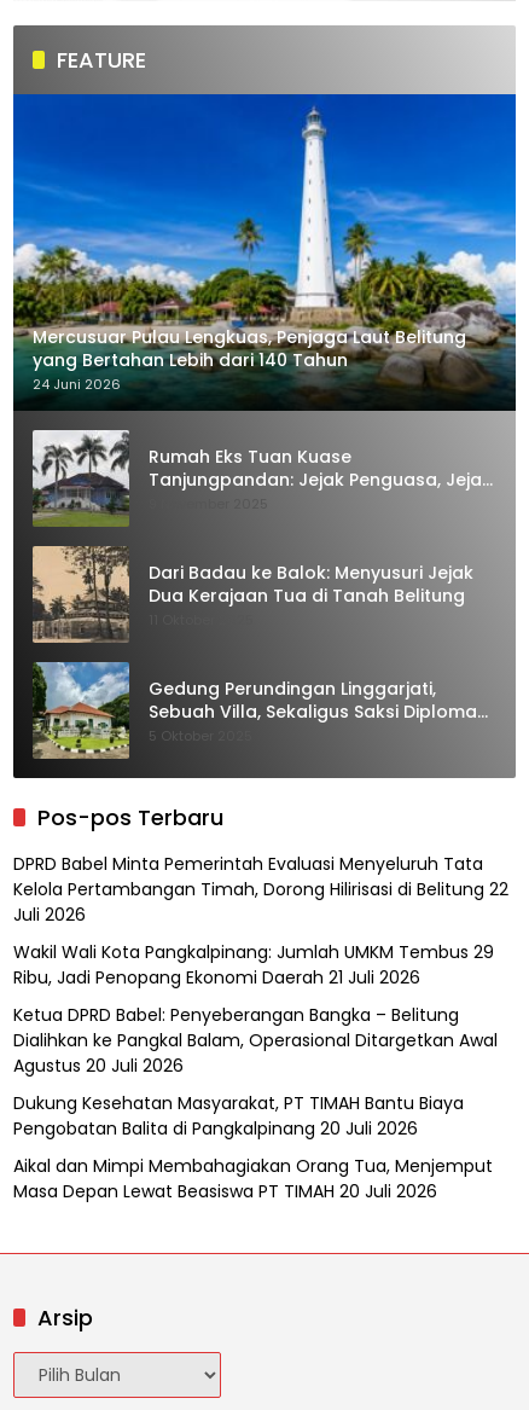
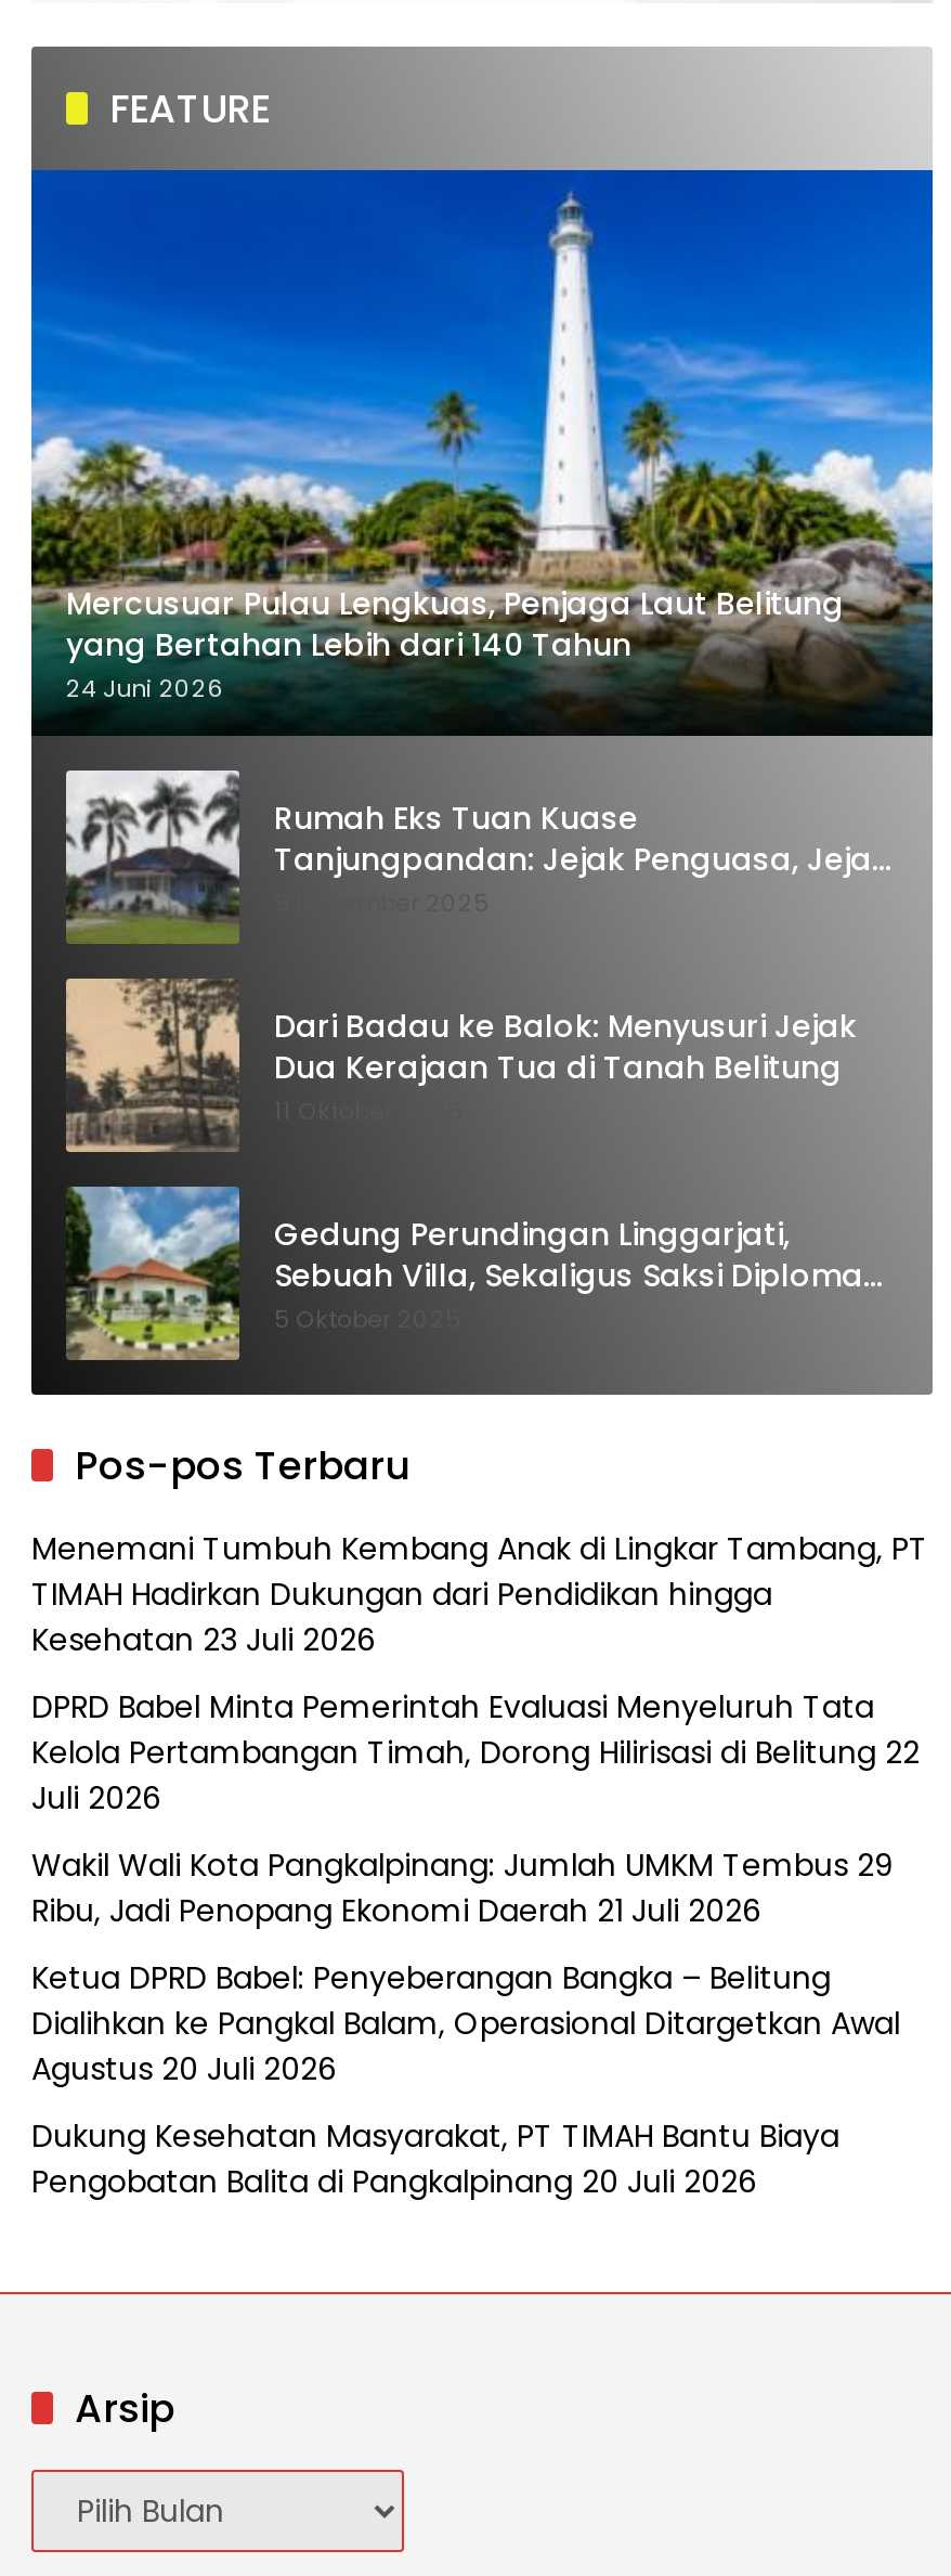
+ Menemani Tumbuh Kembang Anak di Lingkar Tambang, PT
+ TIMAH Hadirkan Dukungan dari Pendidikan hingga
+ Kesehatan 23 Juli 2026

moved down: DPRD Babel Minta Pemerintah Evaluasi Menyeluruh Tata | Kelola Pertambangan Timah, Dorong Hilirisasi di Belitung 22 | Juli 2026 | ... | Dukung Kesehatan Masyarakat, PT TIMAH Bantu Biaya | Pengobatan Balita di Pangkalpinang 20 Juli 2026

- Aikal dan Mimpi Membahagiakan Orang Tua, Menjemput
- Masa Depan Lewat Beasiswa PT TIMAH 20 Juli 2026
